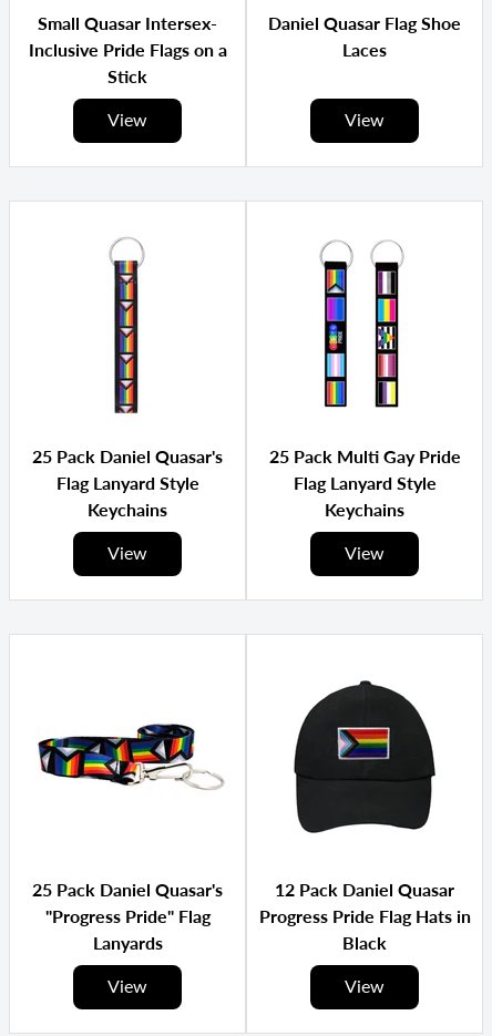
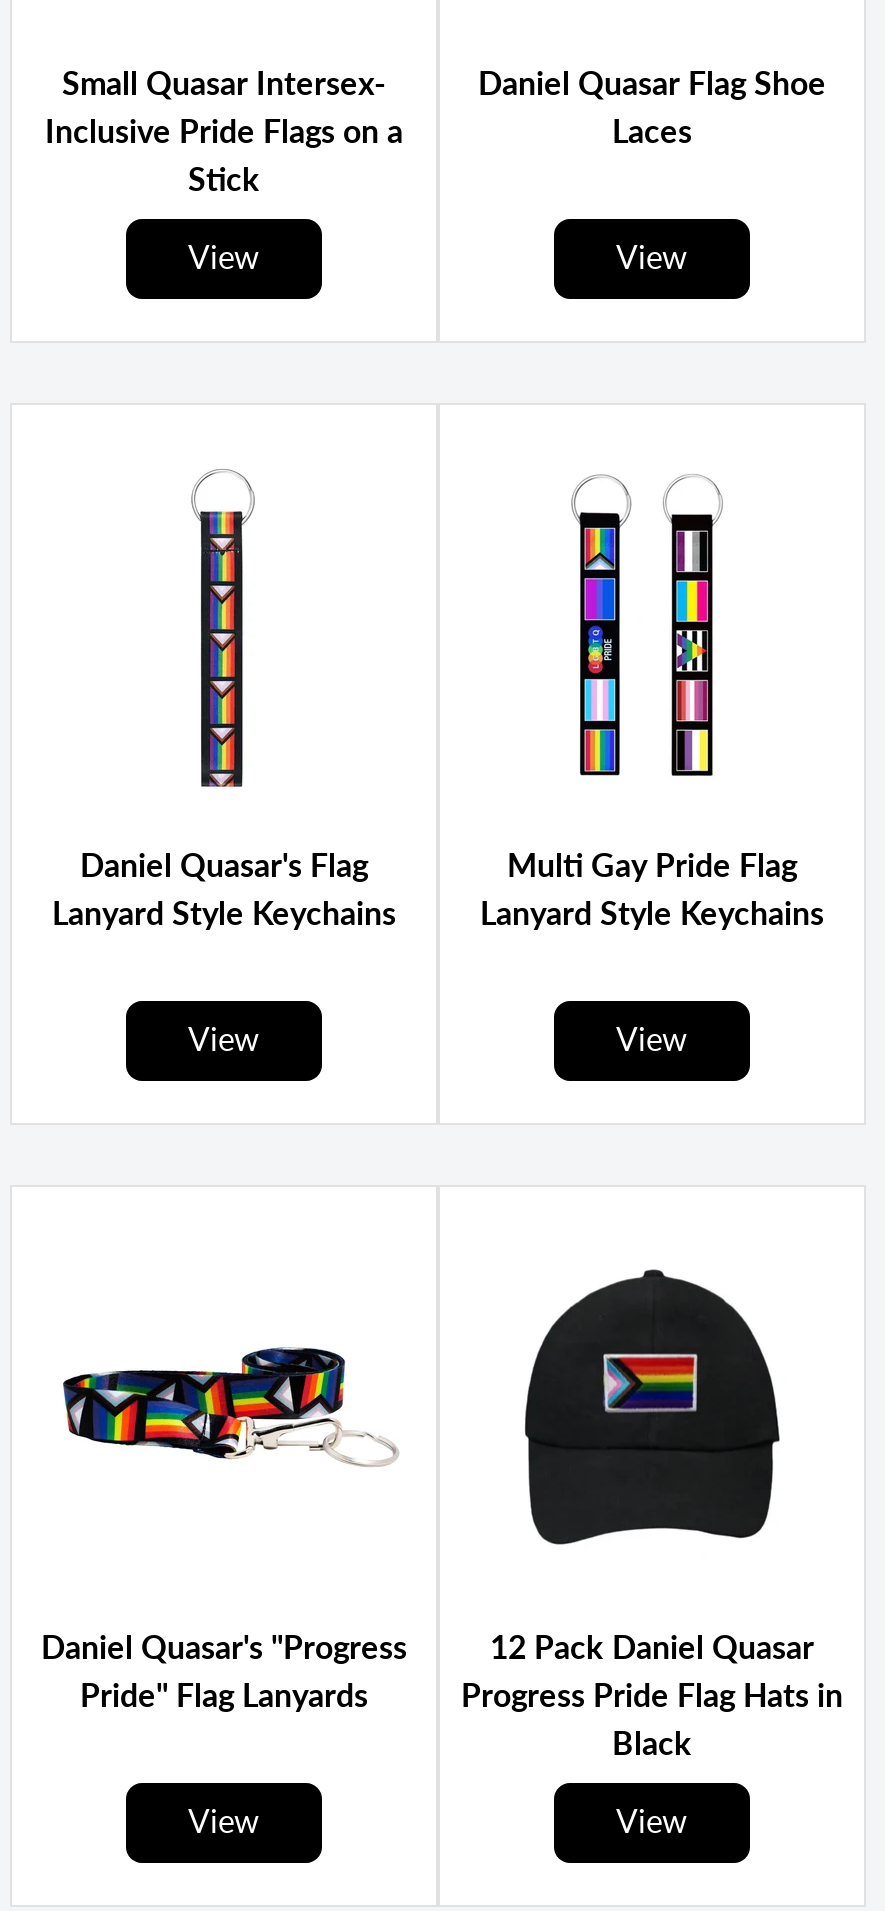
- 25 Pack Daniel Quasar's
- Flag Lanyard Style
- Keychains
+ Daniel Quasar's Flag
+ Lanyard Style Keychains

- 25 Pack Multi Gay Pride
- Flag Lanyard Style
- Keychains
+ Multi Gay Pride Flag
+ Lanyard Style Keychains

- 25 Pack Daniel Quasar's
- "Progress Pride" Flag
- Lanyards
+ Daniel Quasar's "Progress
+ Pride" Flag Lanyards
